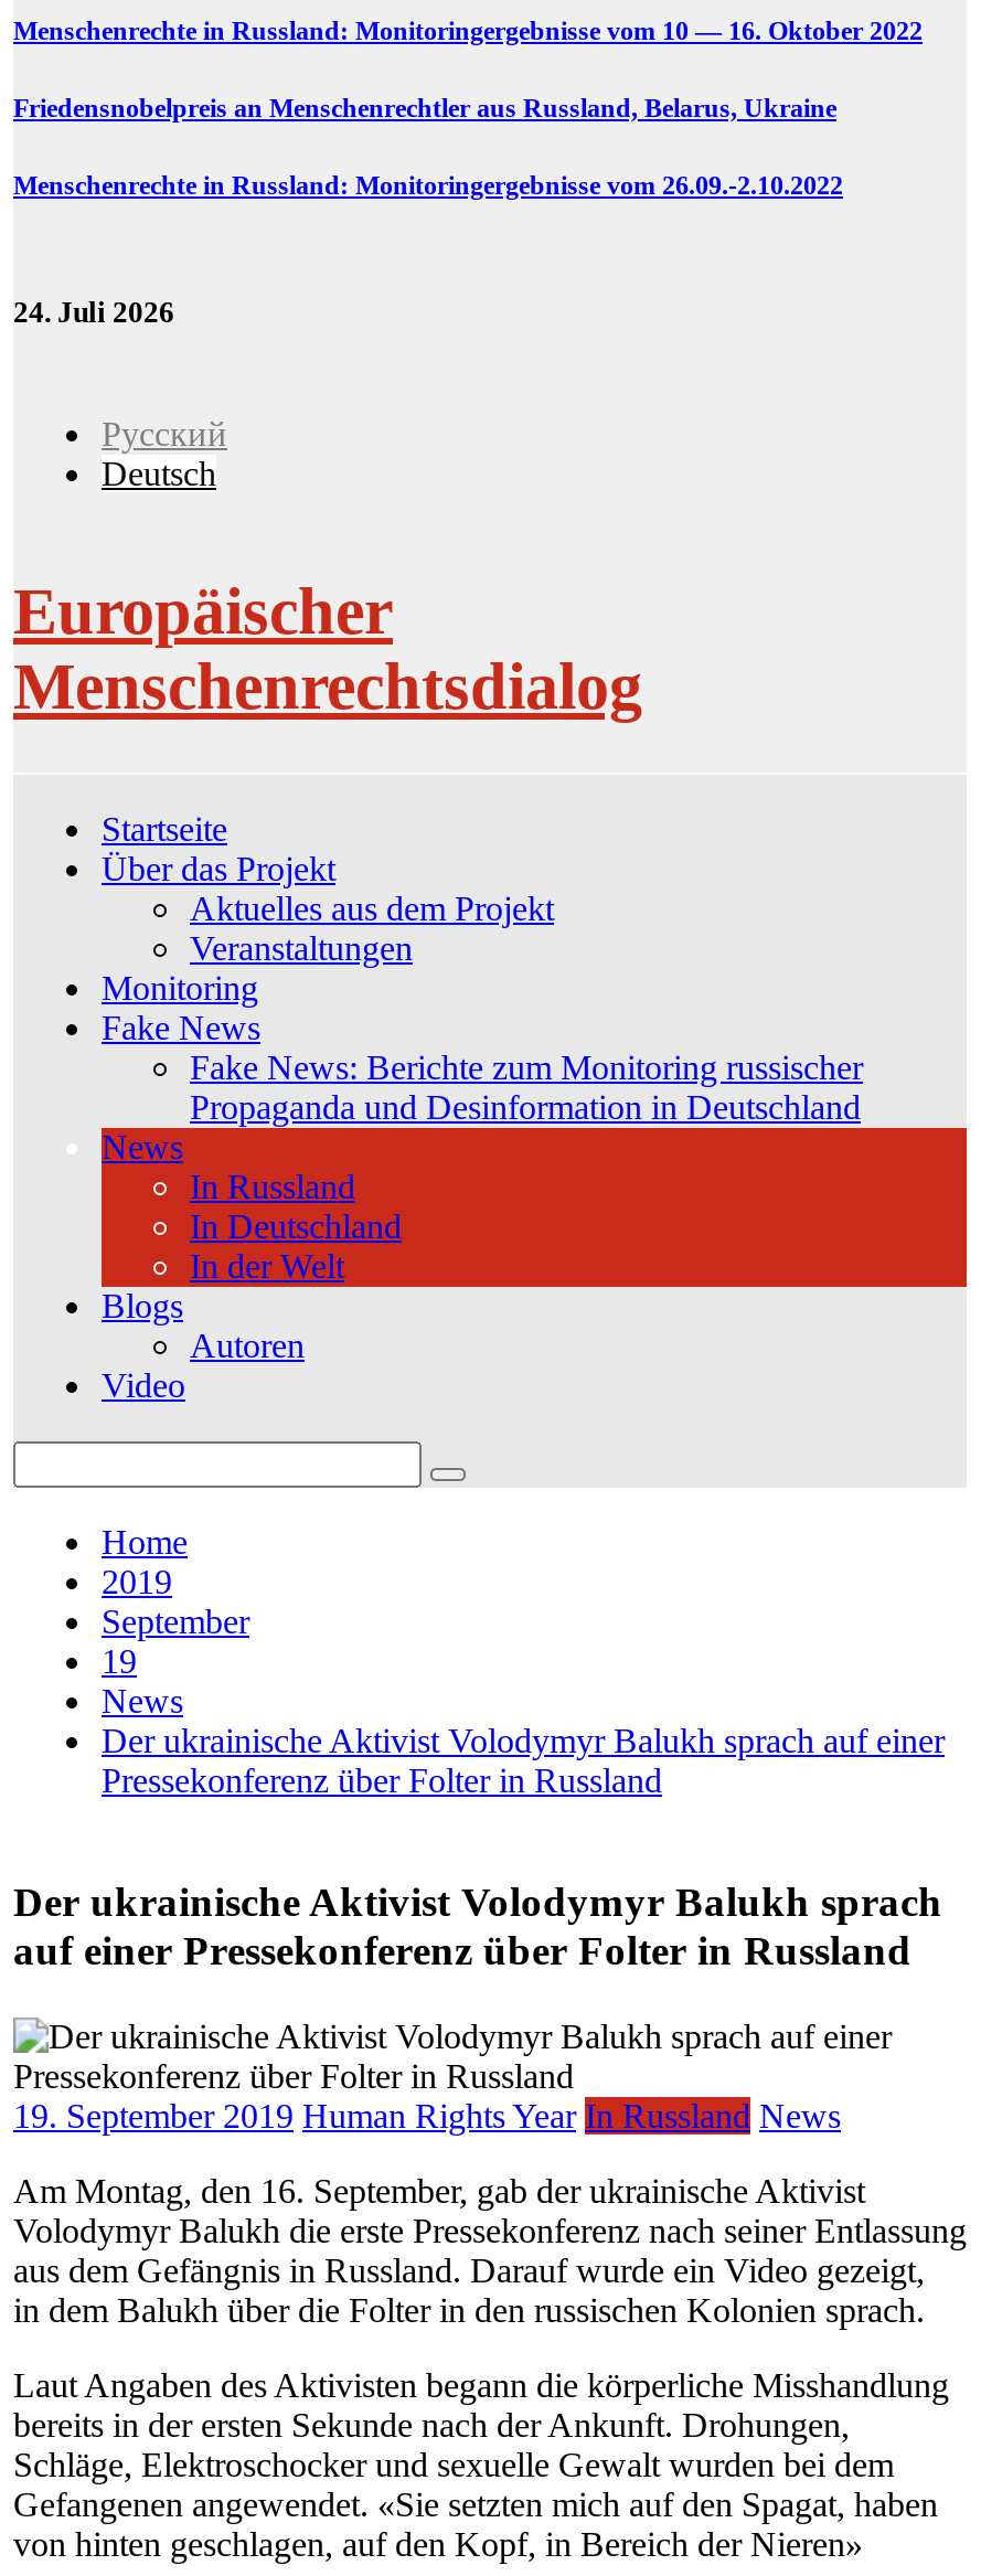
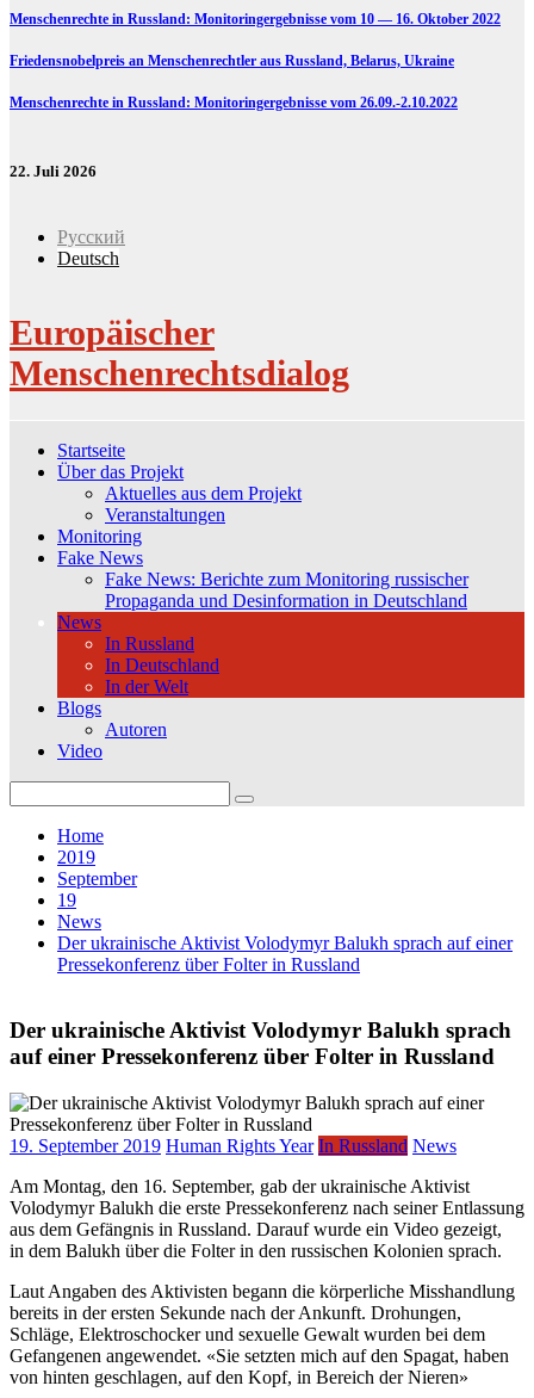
- 24. Juli 2026
+ 22. Juli 2026
